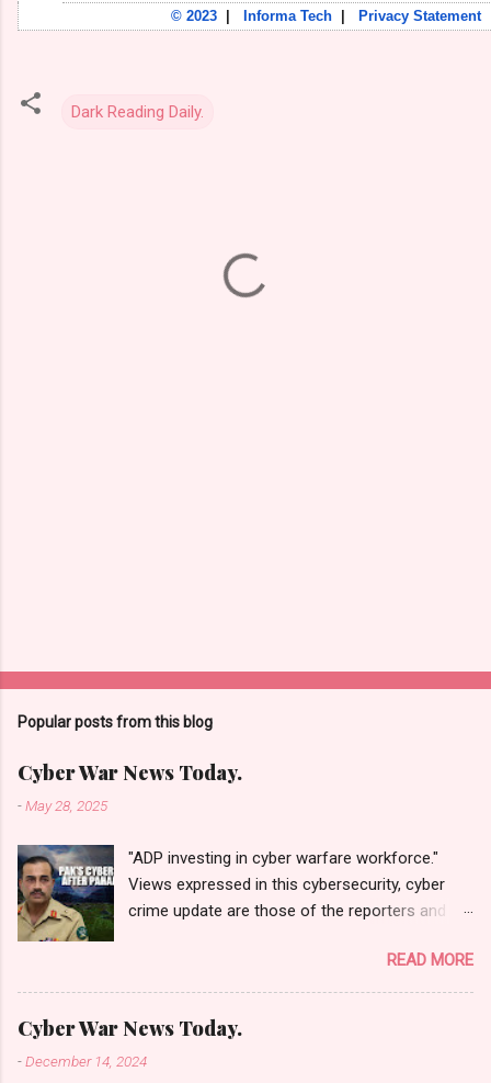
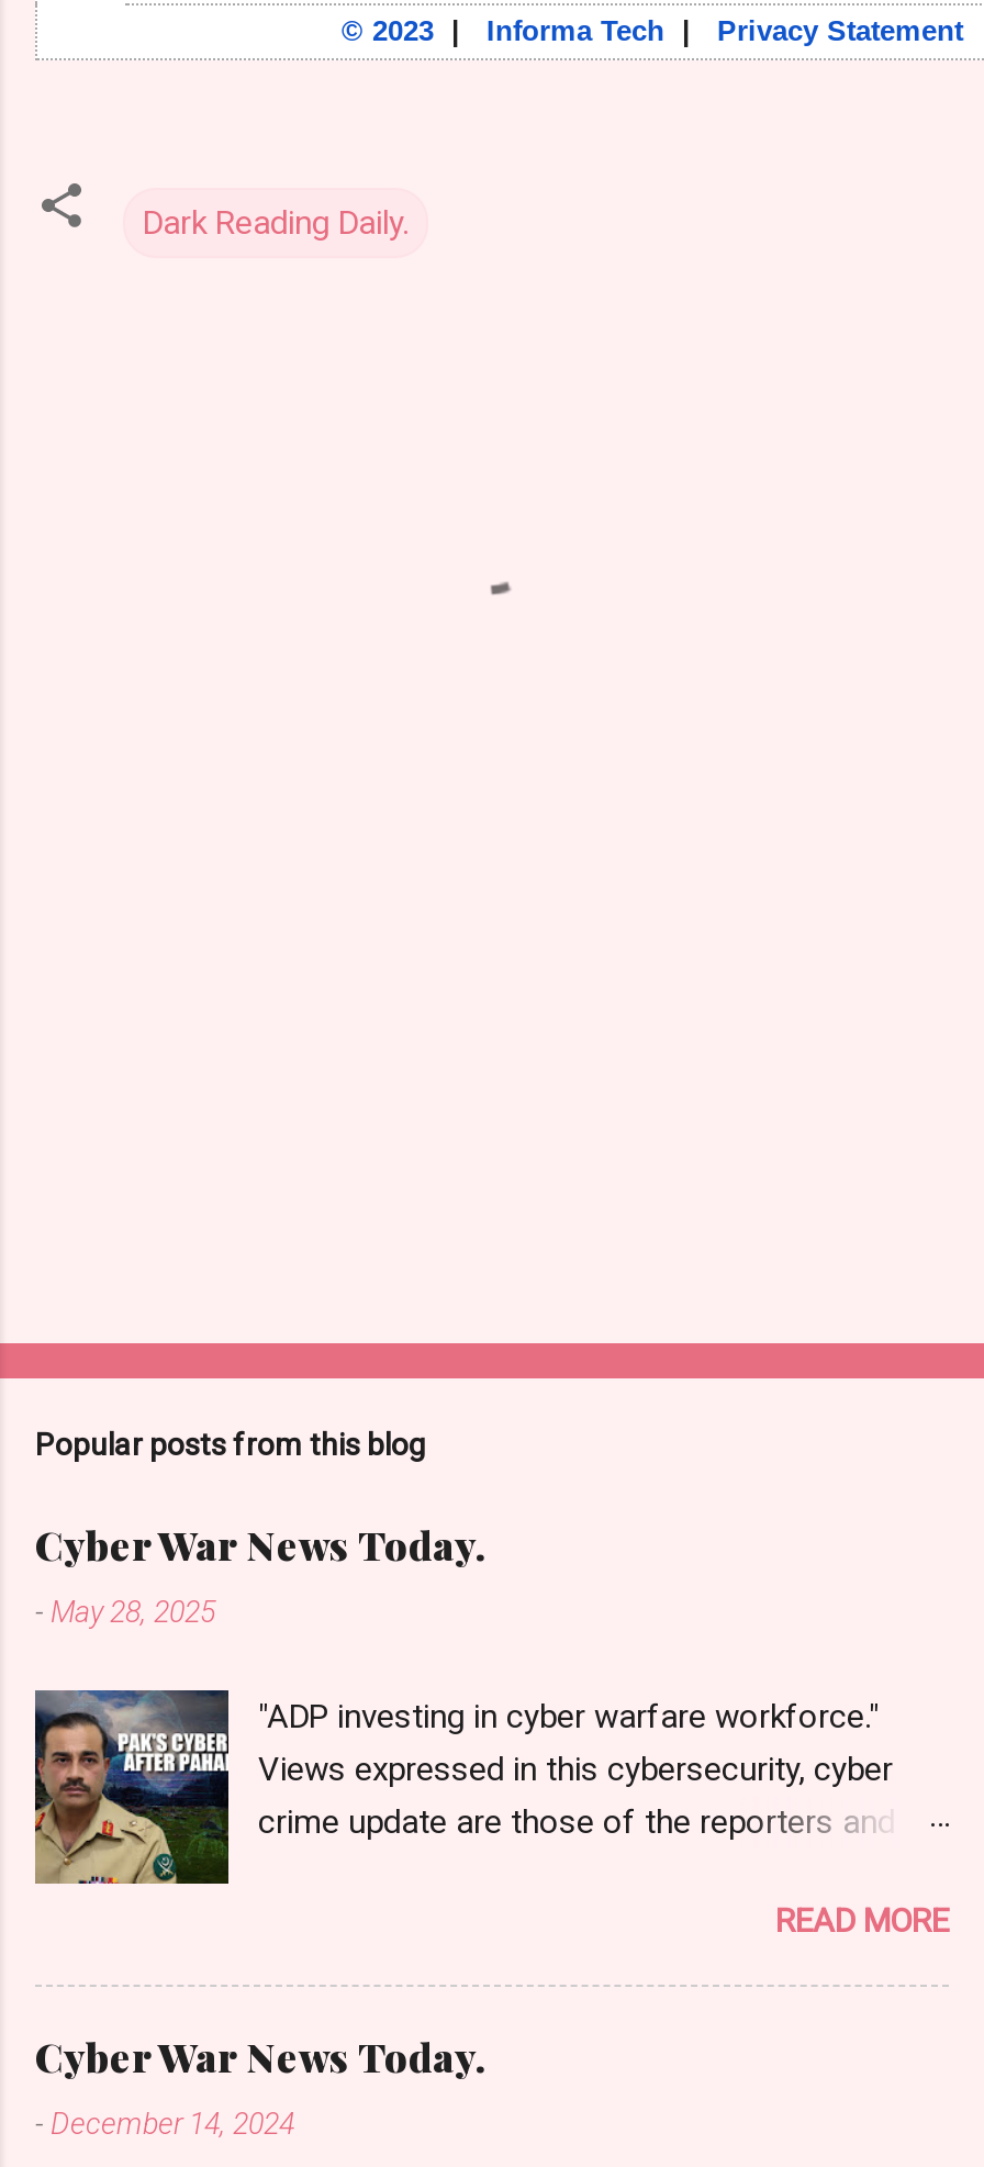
- [image]
